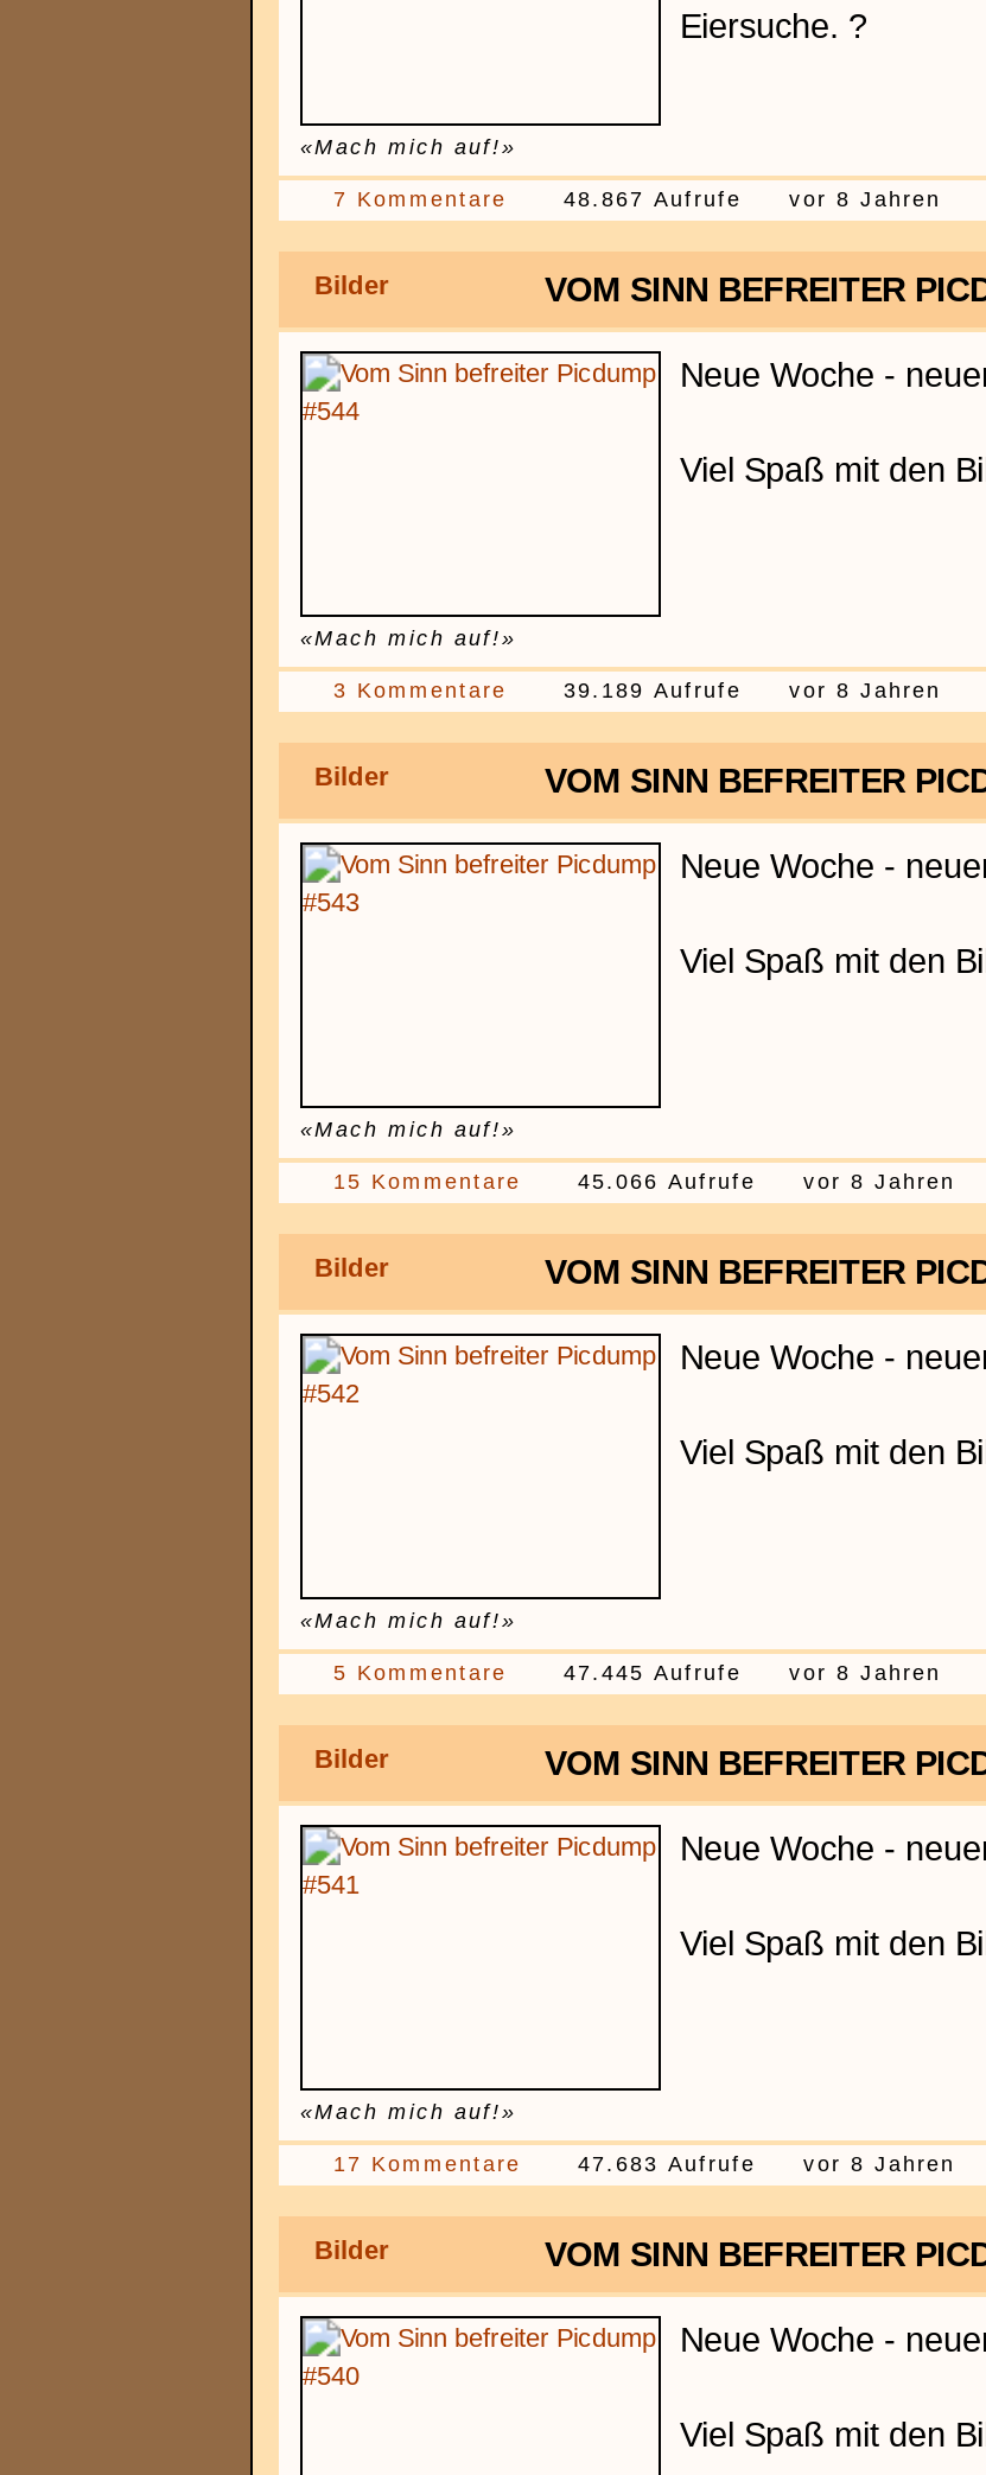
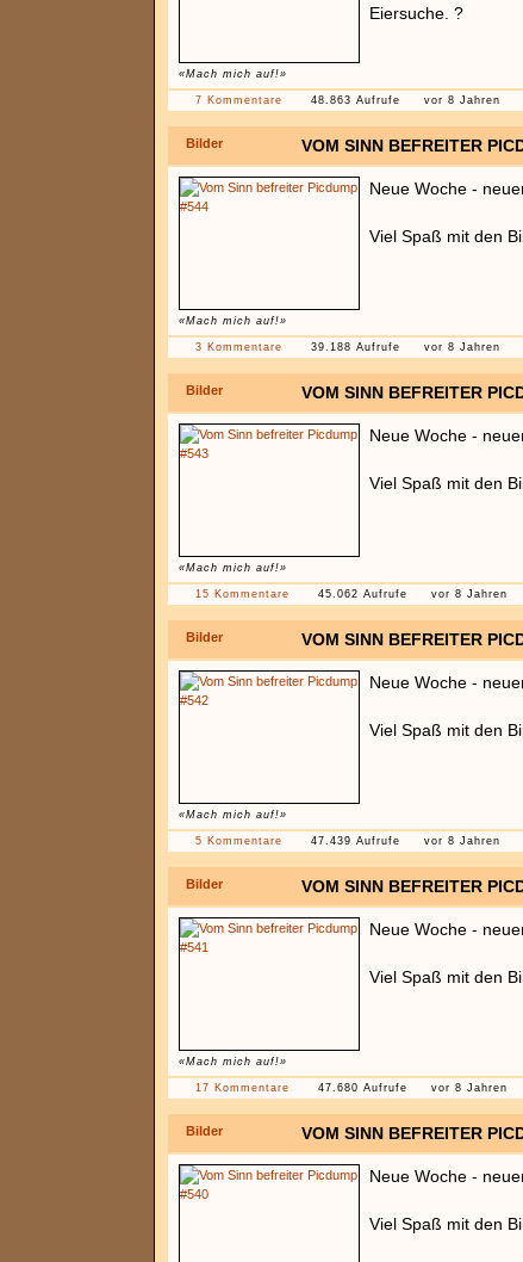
- 48.867 Aufrufe vor 8 Jahren
+ 48.863 Aufrufe vor 8 Jahren

- 39.189 Aufrufe vor 8 Jahren
+ 39.188 Aufrufe vor 8 Jahren

- 45.066 Aufrufe vor 8 Jahren
+ 45.062 Aufrufe vor 8 Jahren

- 47.445 Aufrufe vor 8 Jahren
+ 47.439 Aufrufe vor 8 Jahren

- 47.683 Aufrufe vor 8 Jahren
+ 47.680 Aufrufe vor 8 Jahren
